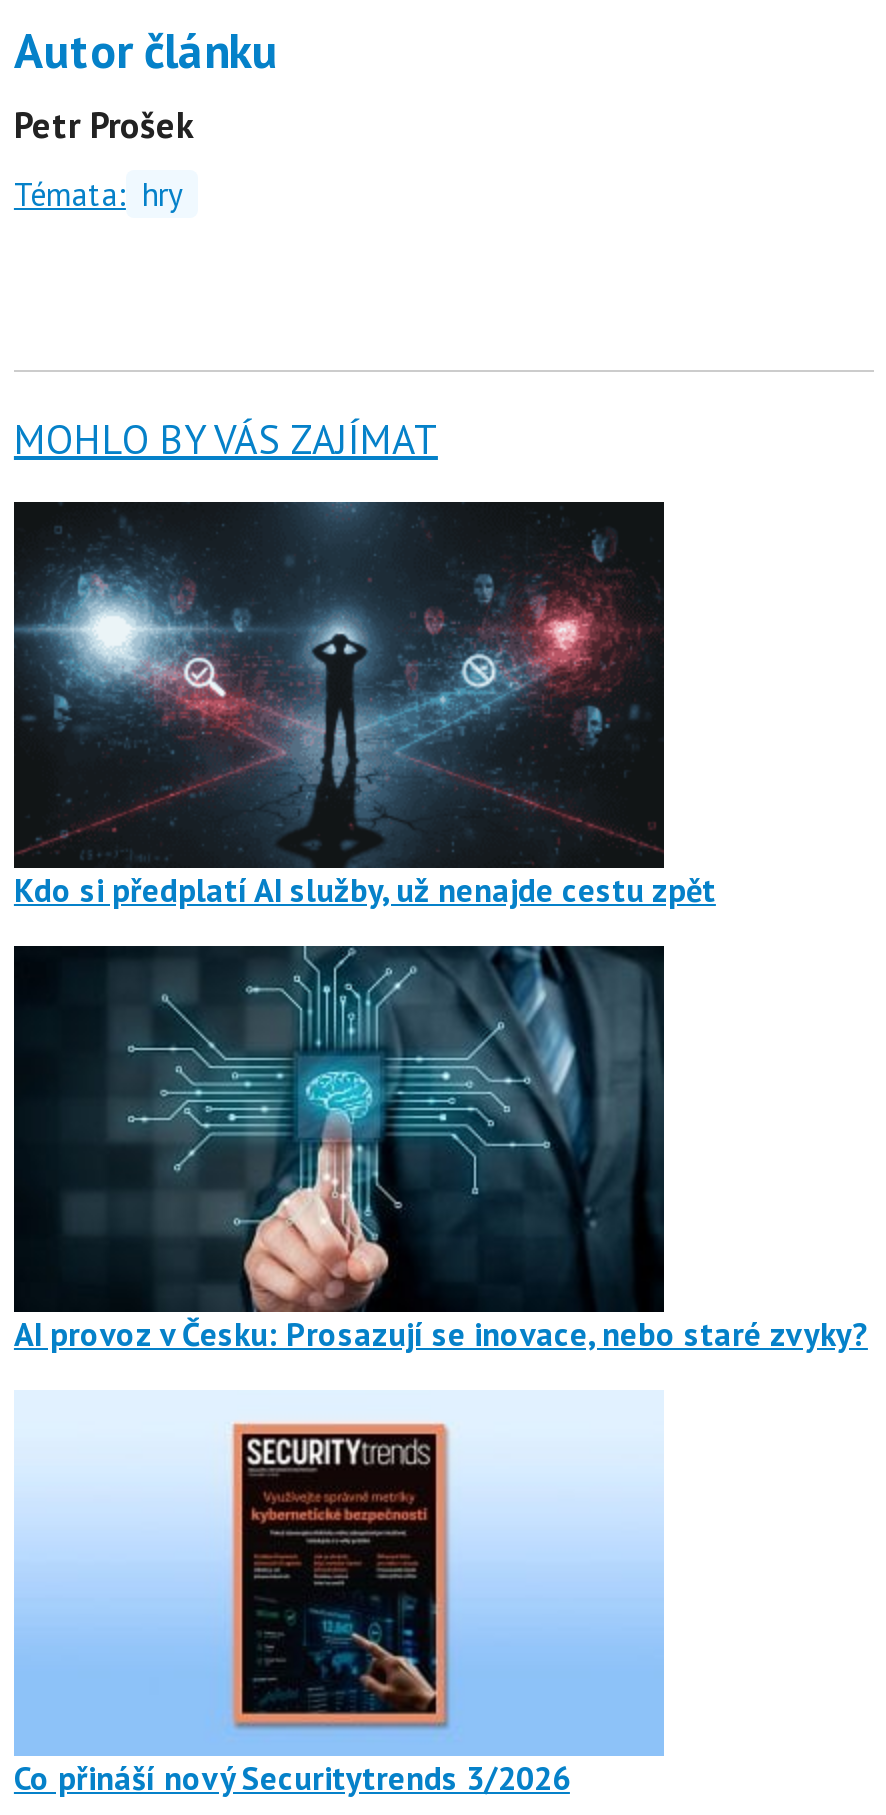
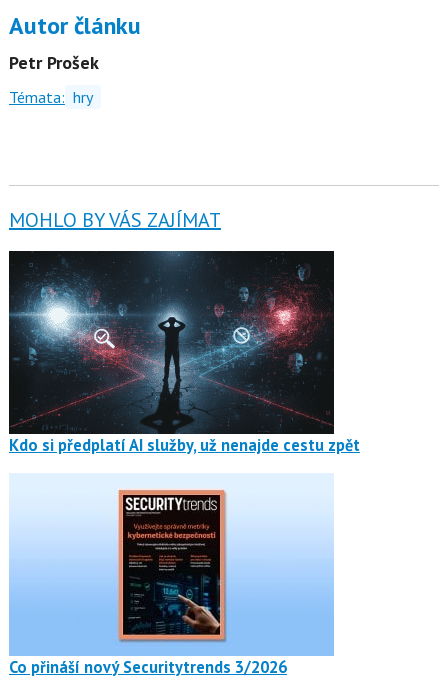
- [image]
- AI provoz v Česku: Prosazují se inovace, nebo staré zvyky?
